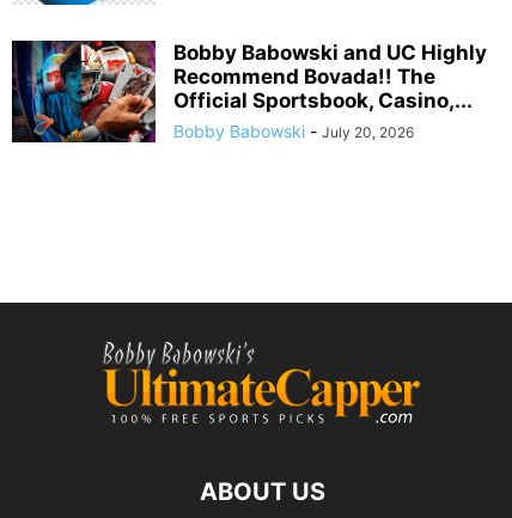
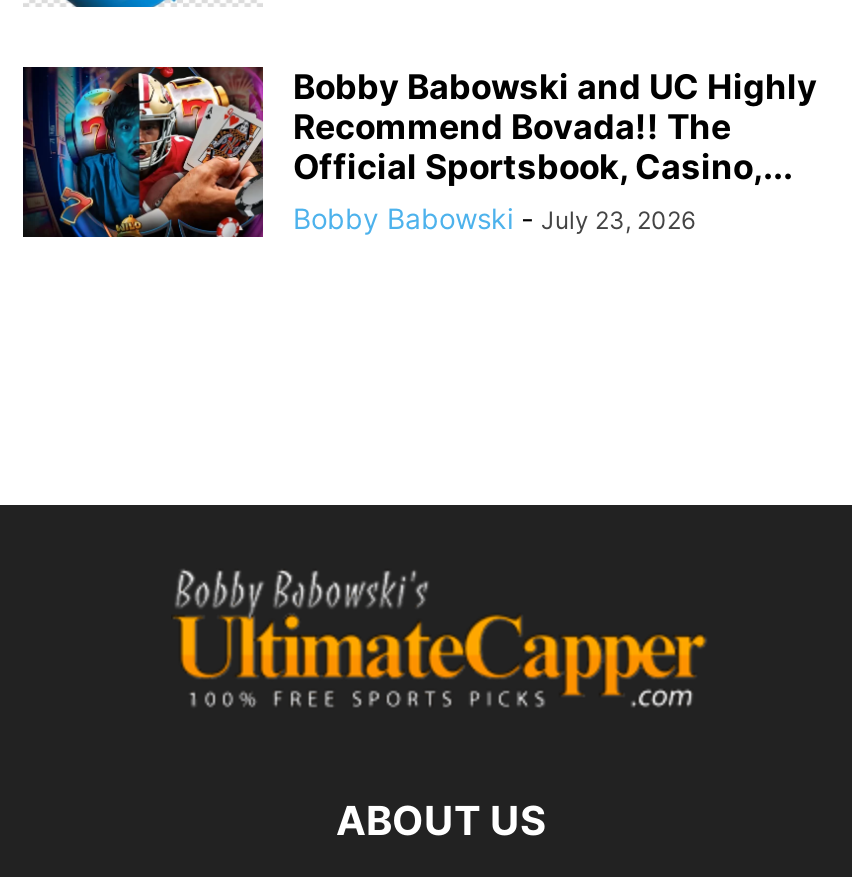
- Bobby Babowski - July 20, 2026
+ Bobby Babowski - July 23, 2026
